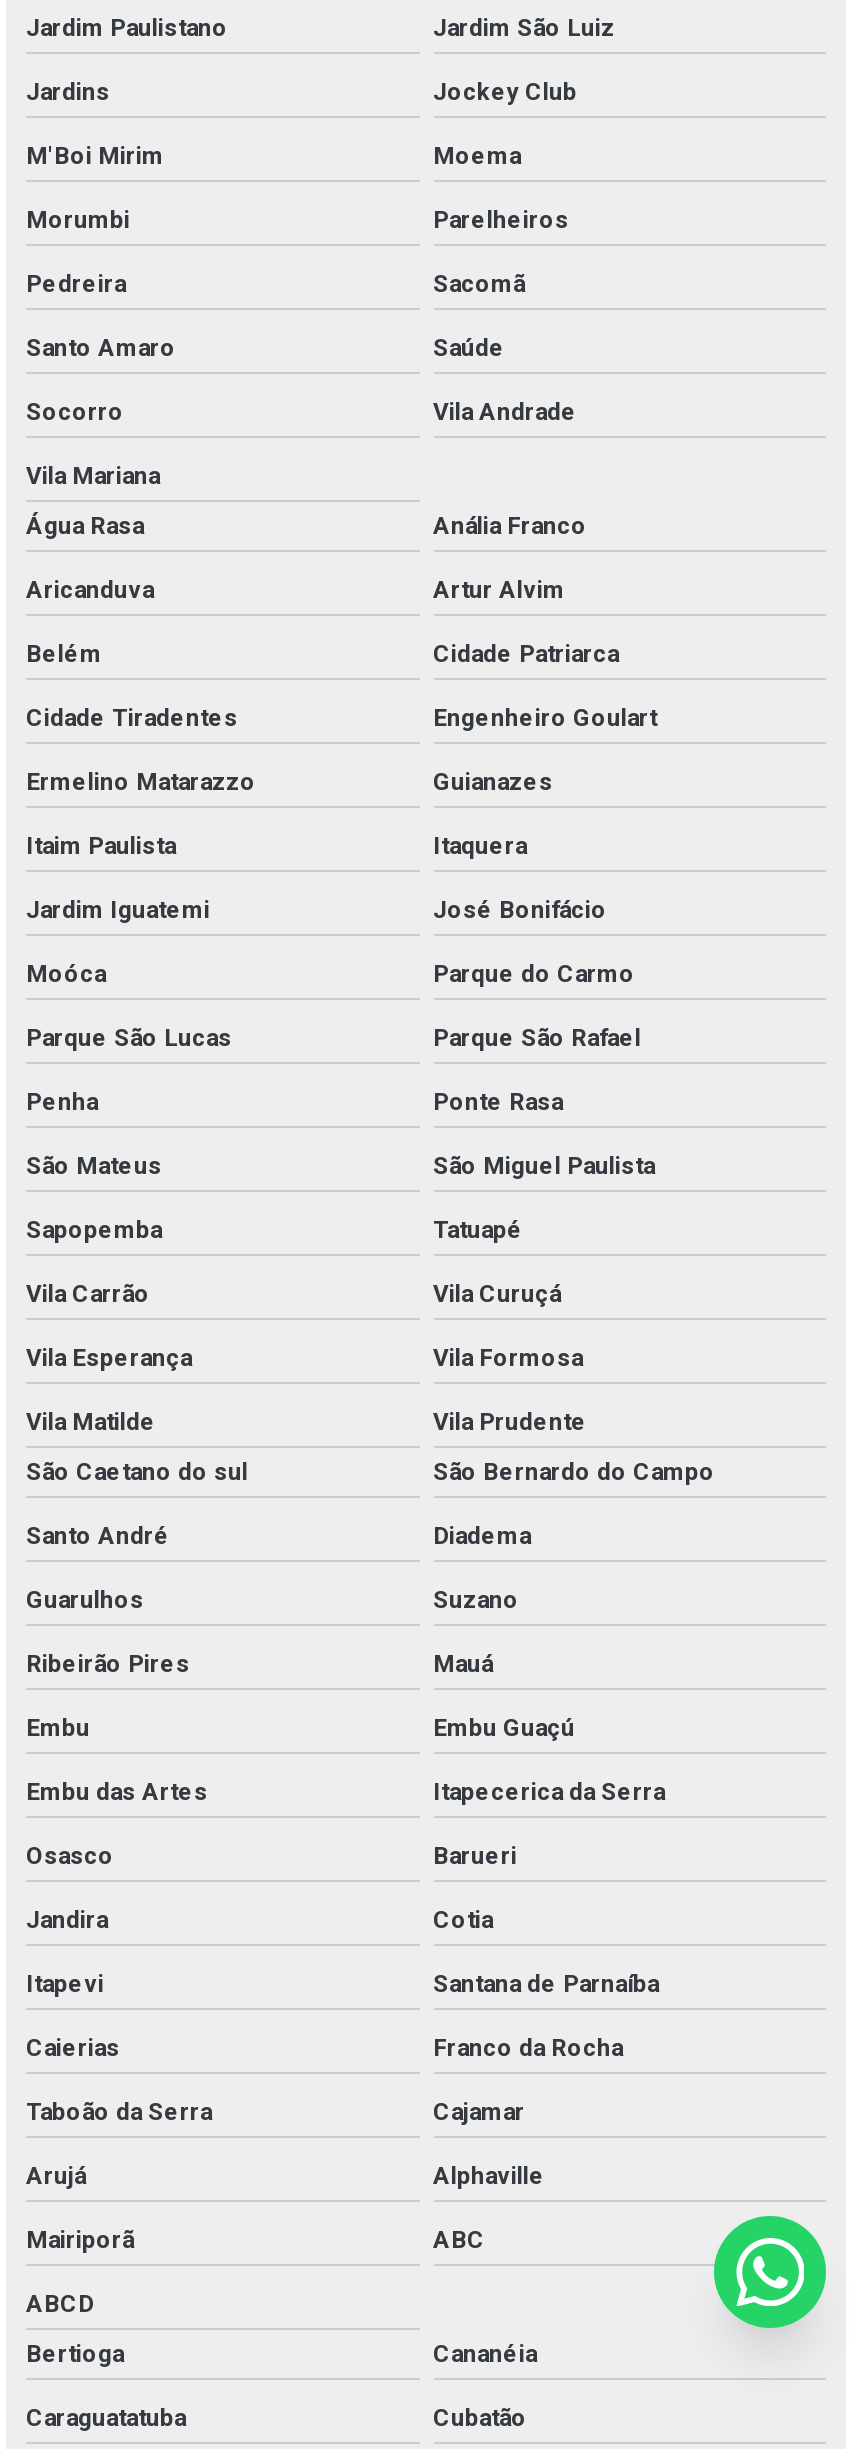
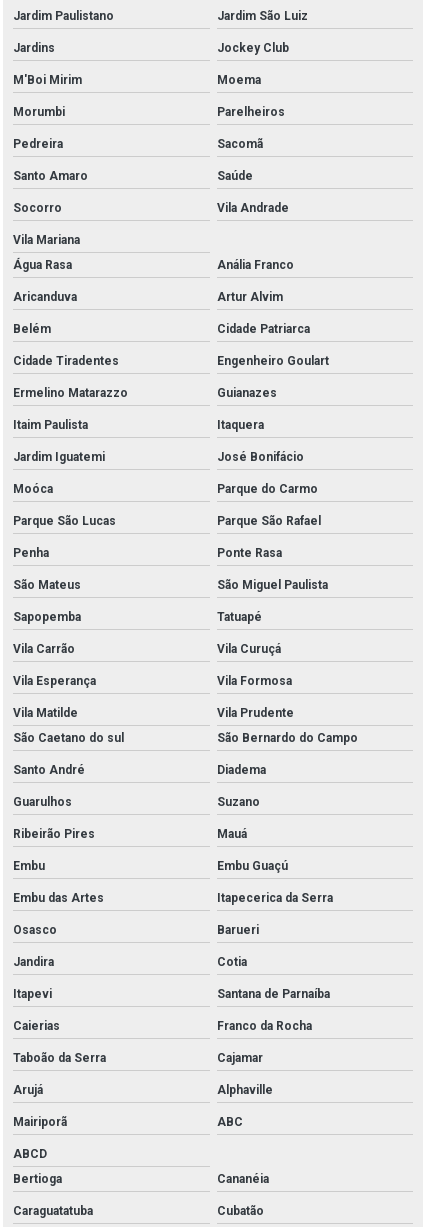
- [image]
